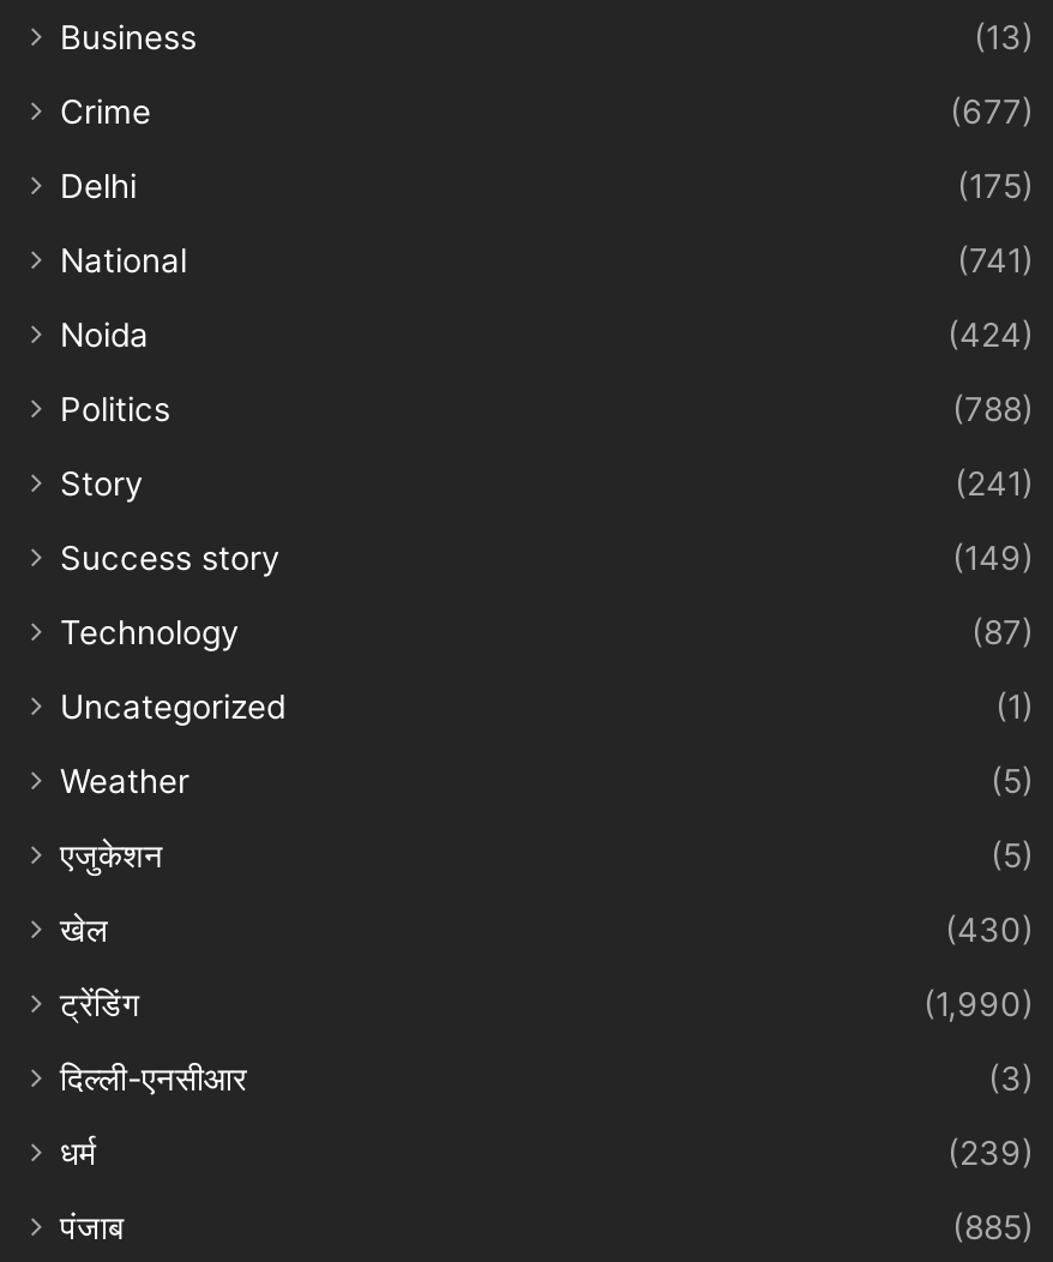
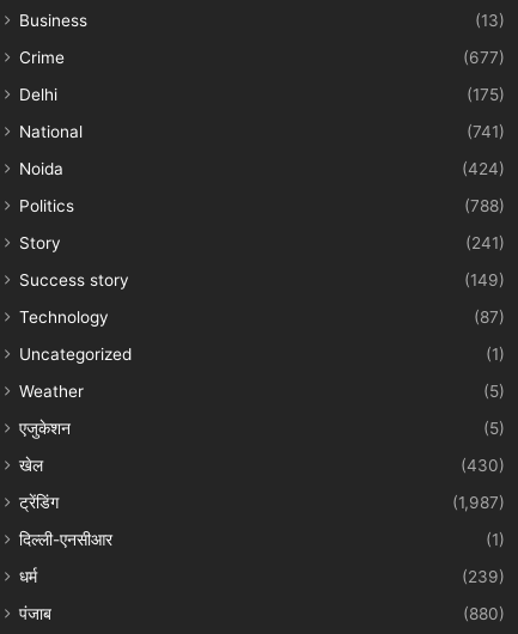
- (1,990)
+ (1,987)

- (3)
+ (1)

- (885)
+ (880)
